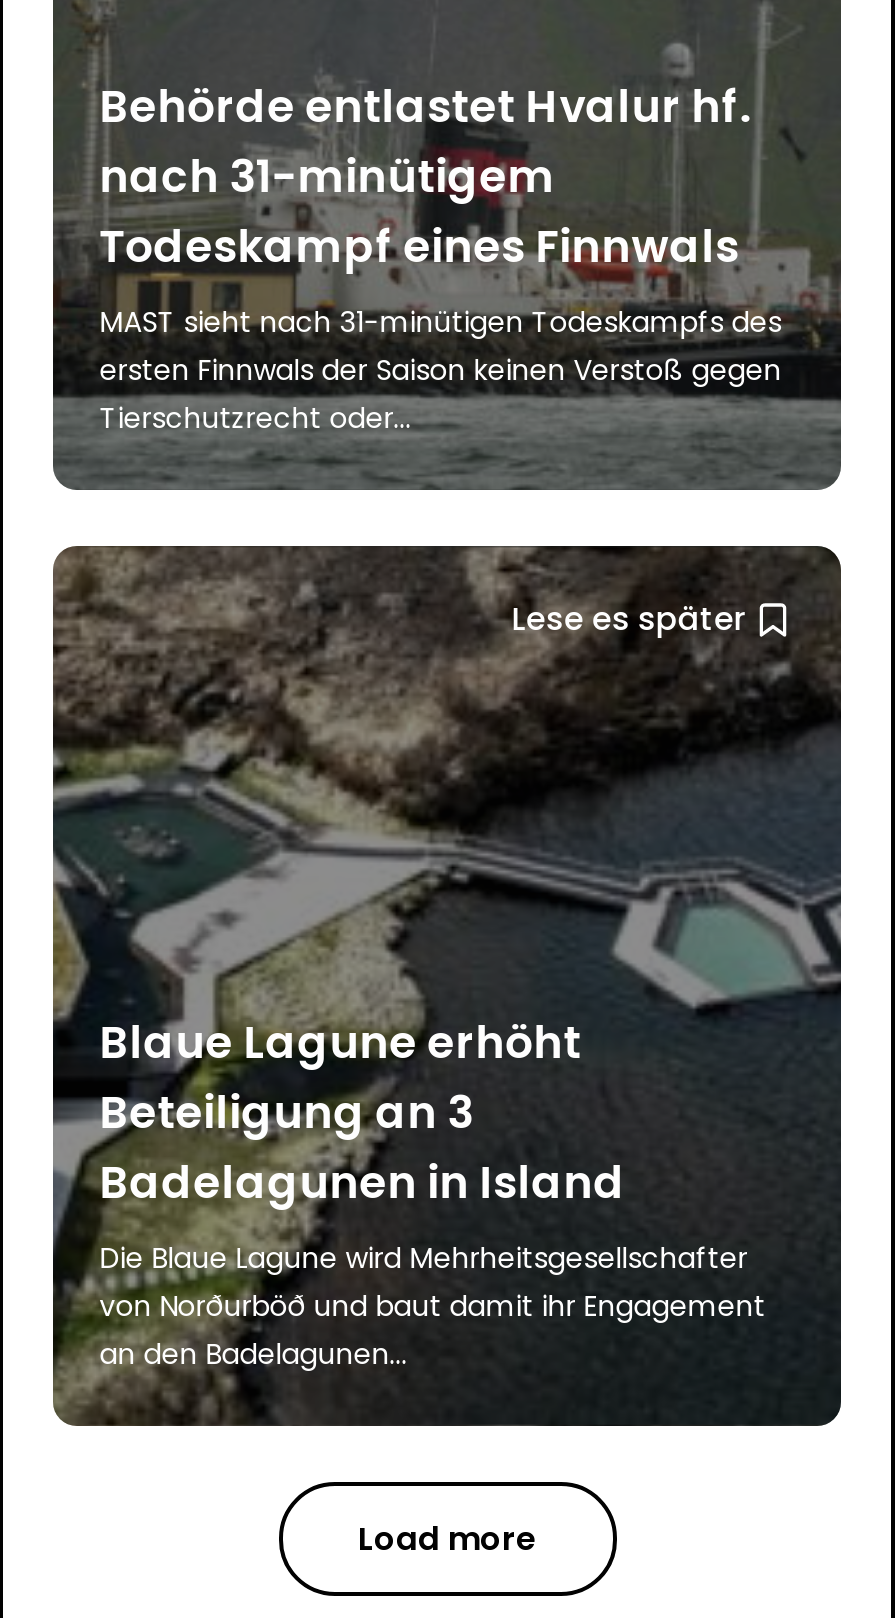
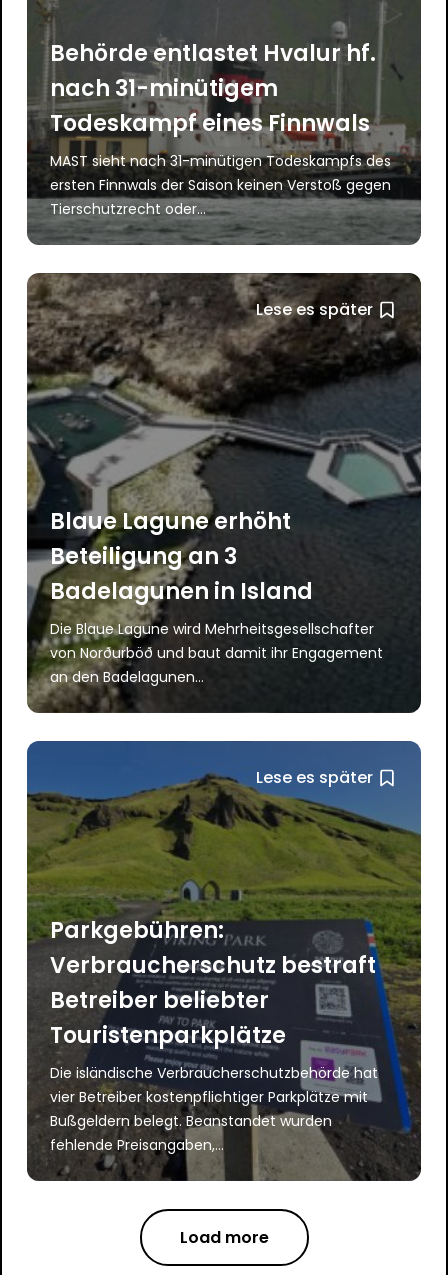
+ [image]
+ Lese es später

+ Parkgebühren:
+ Verbraucherschutz bestraft
+ Betreiber beliebter
+ Touristenparkplätze
+ Die isländische Verbraucherschutzbehörde hat
+ vier Betreiber kostenpflichtiger Parkplätze mit
+ Bußgeldern belegt. Beanstandet wurden
+ fehlende Preisangaben,...
